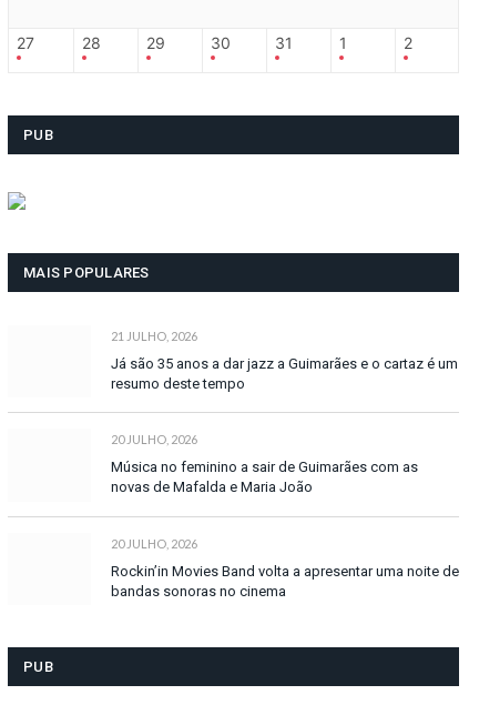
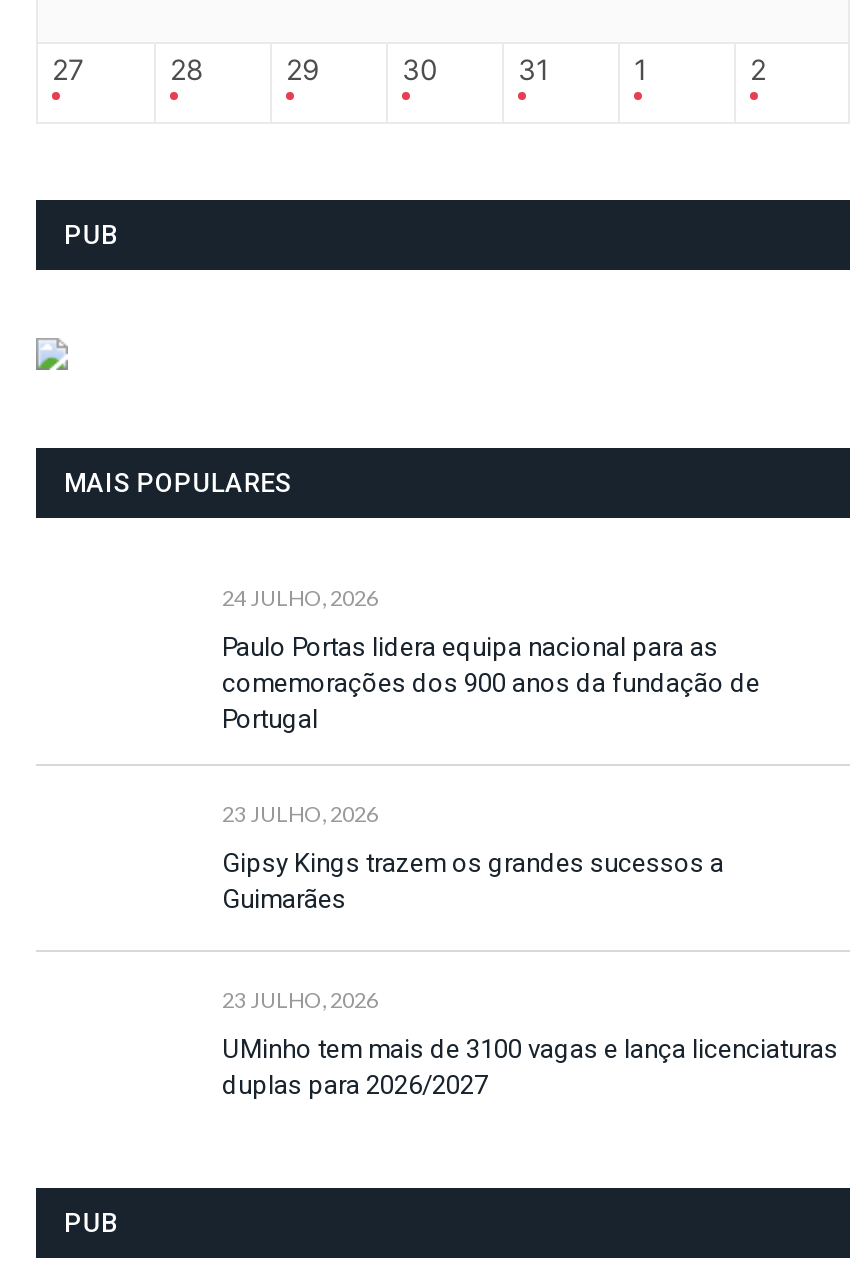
- 21 JULHO, 2026
+ 24 JULHO, 2026

- Já são 35 anos a dar jazz a Guimarães e o cartaz é um
- resumo deste tempo
+ Paulo Portas lidera equipa nacional para as
+ comemorações dos 900 anos da fundação de
+ Portugal

- 20 JULHO, 2026
+ 23 JULHO, 2026

- Música no feminino a sair de Guimarães com as
- novas de Mafalda e Maria João
+ Gipsy Kings trazem os grandes sucessos a
+ Guimarães

- 20 JULHO, 2026
+ 23 JULHO, 2026

- Rockin’in Movies Band volta a apresentar uma noite de
- bandas sonoras no cinema
+ UMinho tem mais de 3100 vagas e lança licenciaturas
+ duplas para 2026/2027
